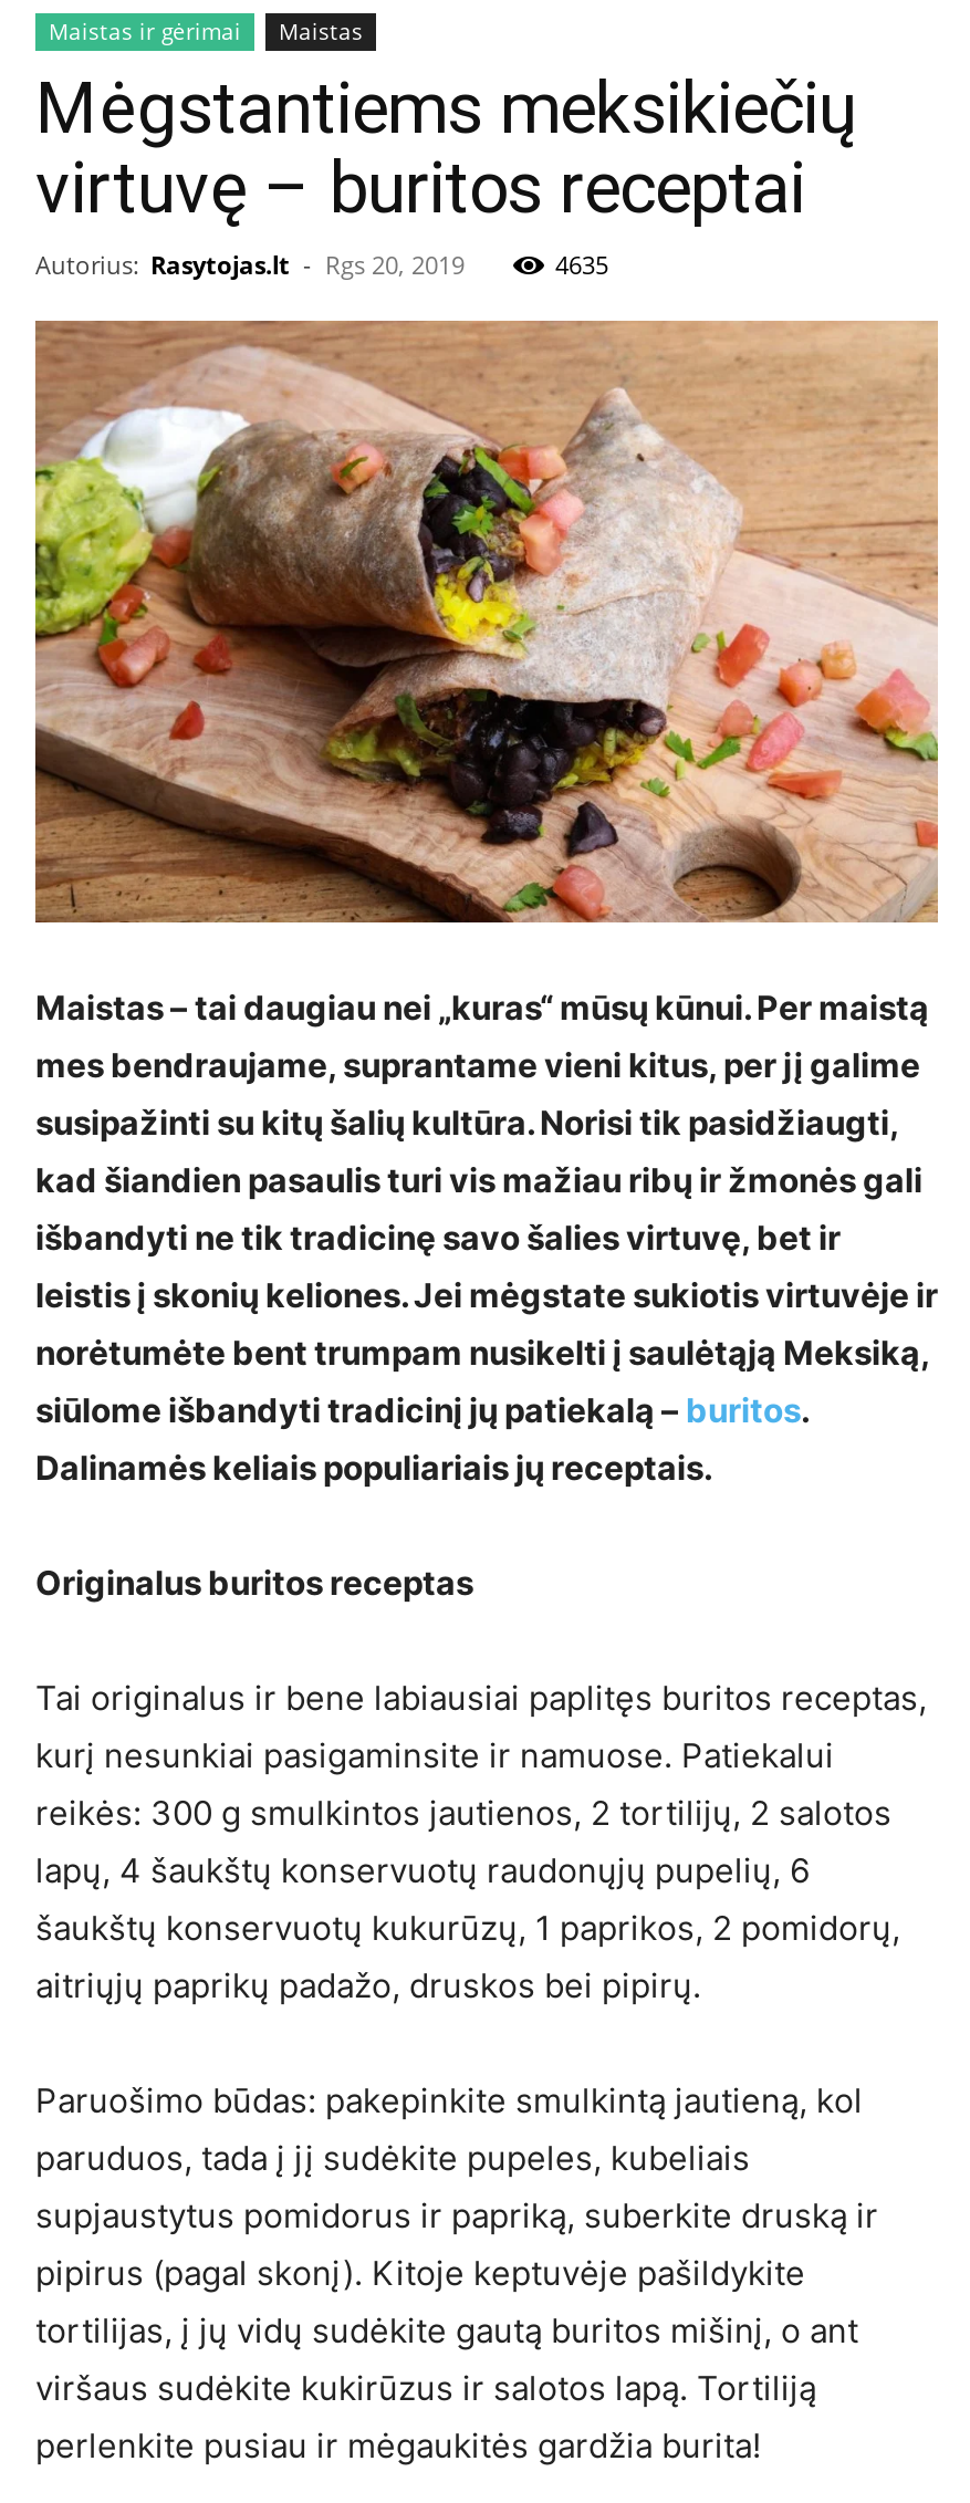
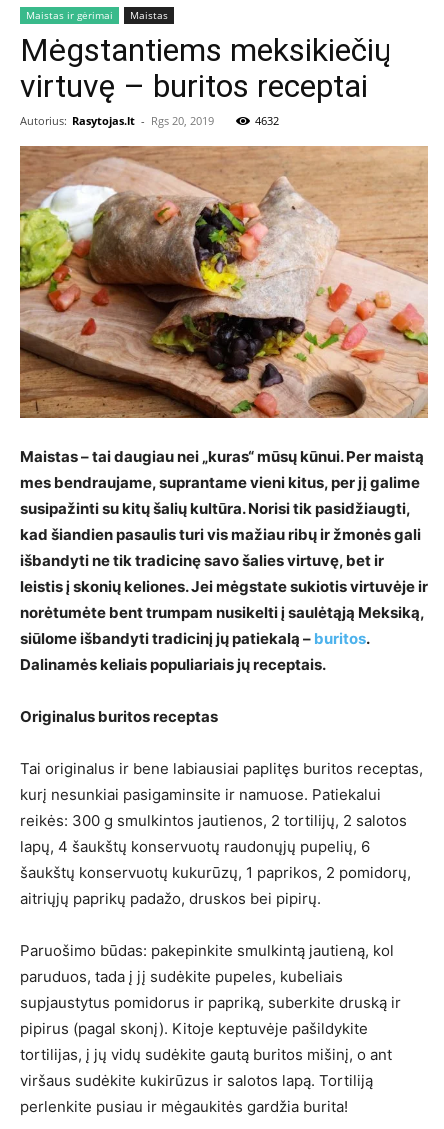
- 4635
+ 4632
